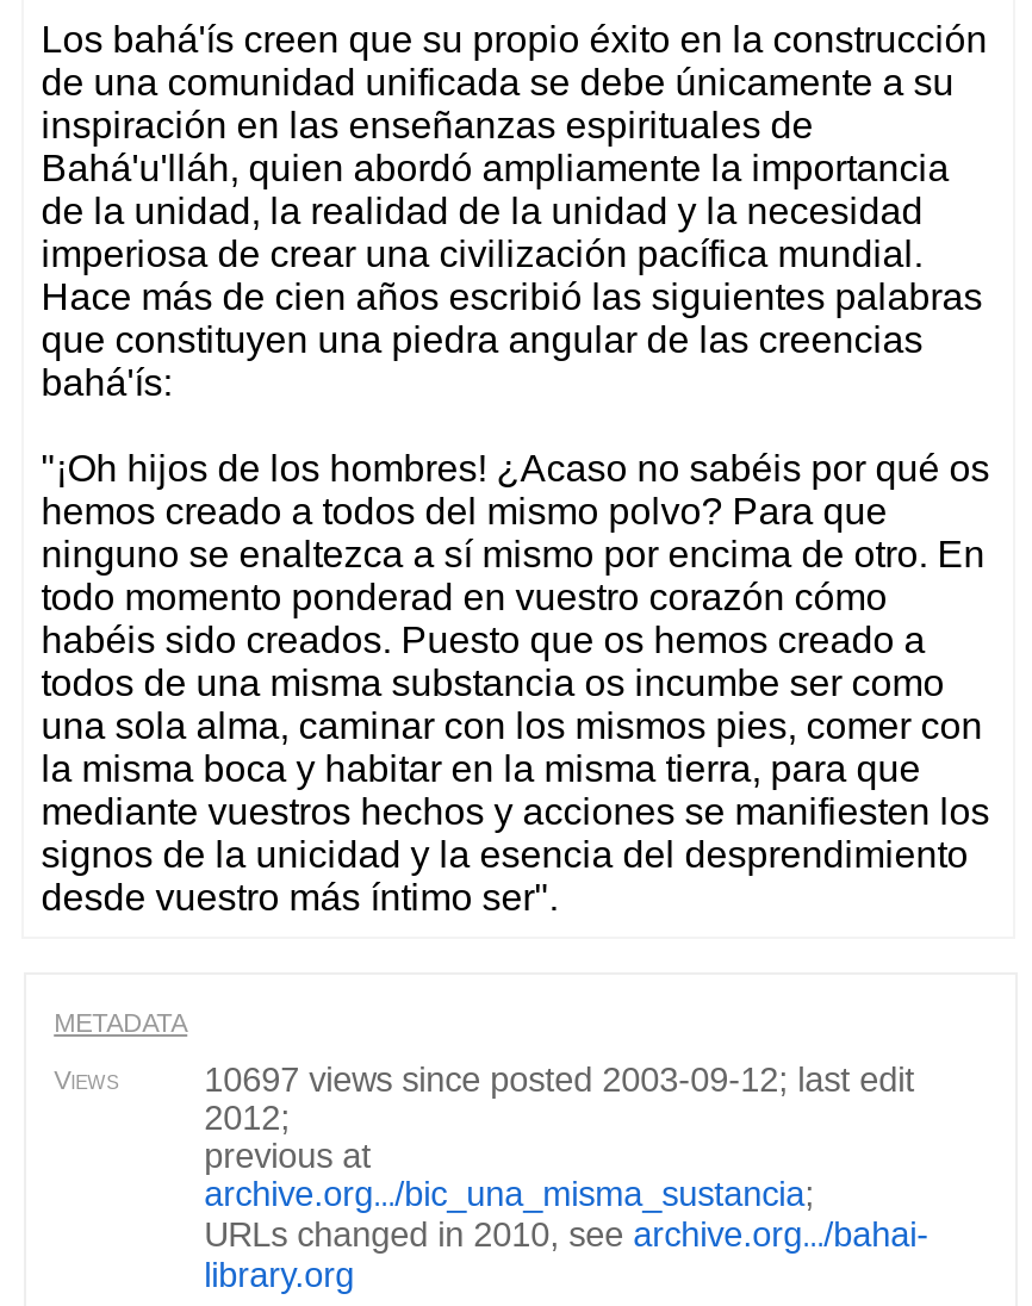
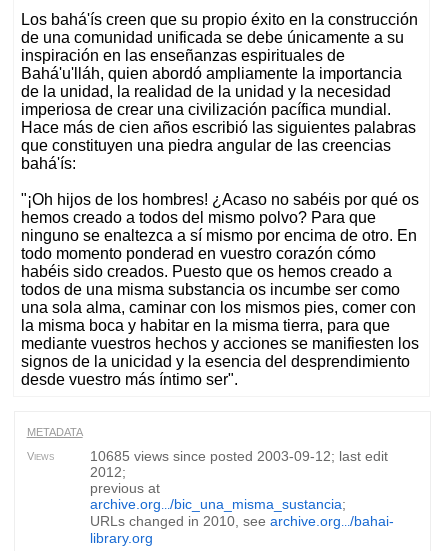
- 10697 views since posted 2003-09-12; last edit
+ 10685 views since posted 2003-09-12; last edit
